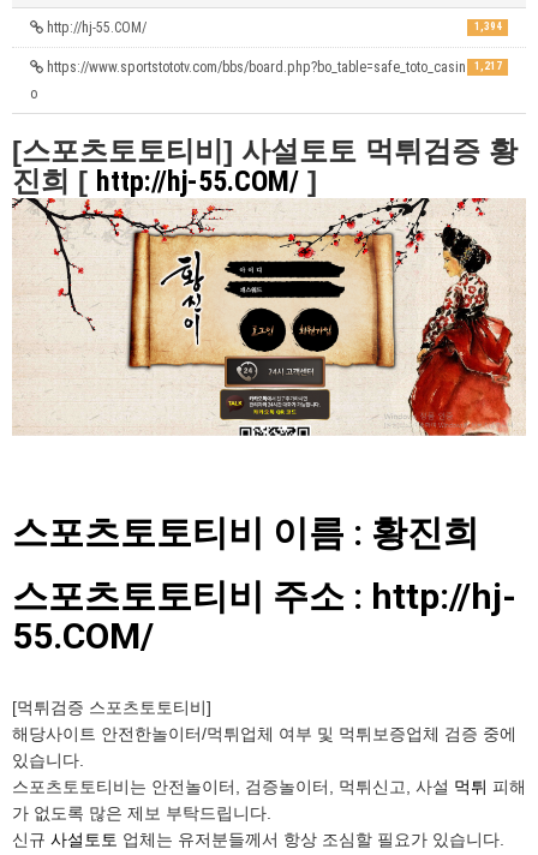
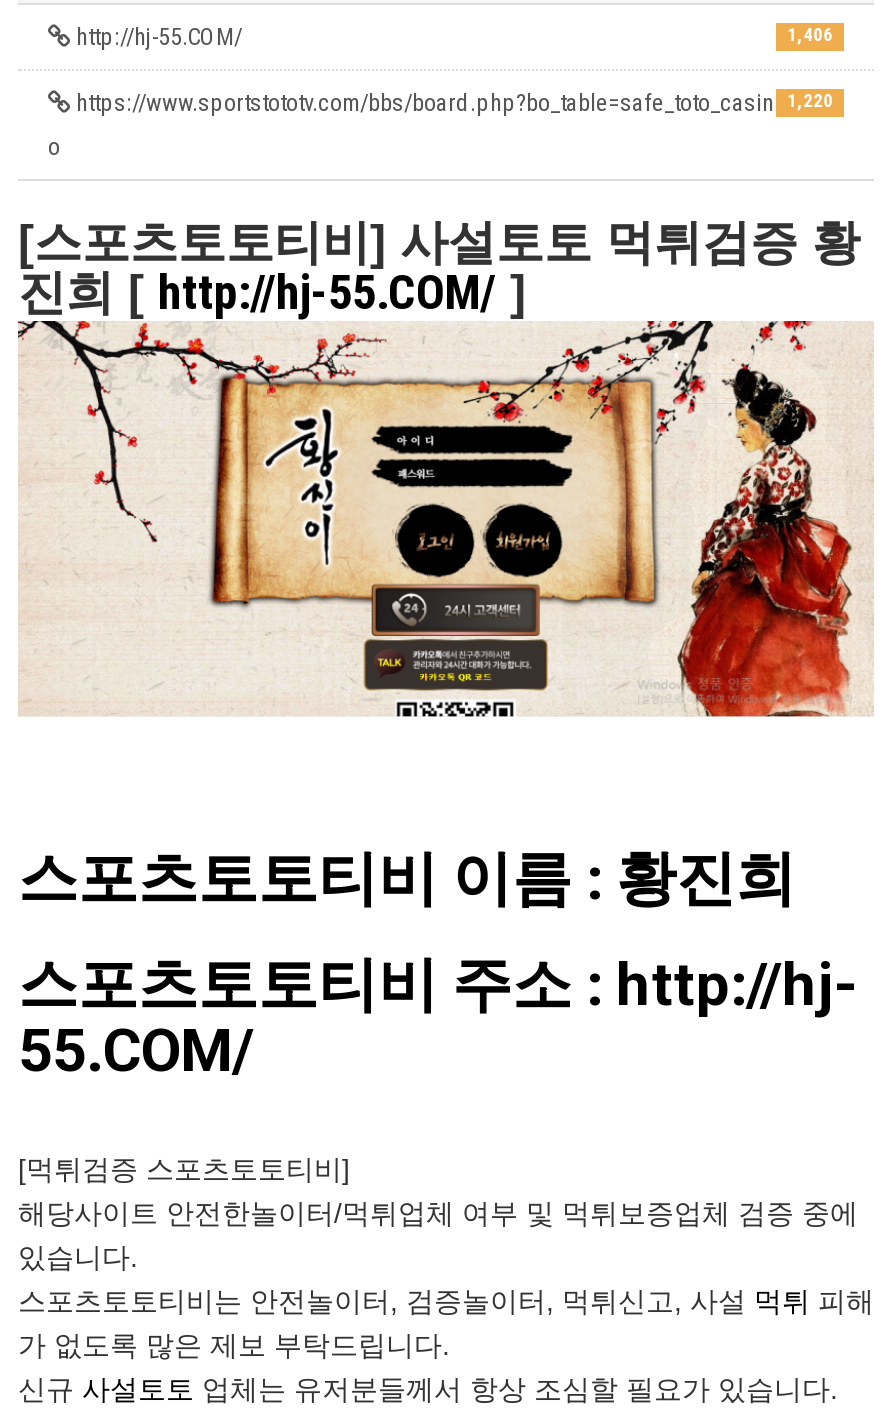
- 1,394
+ 1,406

- https://www.sportstototv.com/bbs/board.php?bo_table=safe_toto_casin 1,217
+ https://www.sportstototv.com/bbs/board.php?bo_table=safe_toto_casin 1,220
